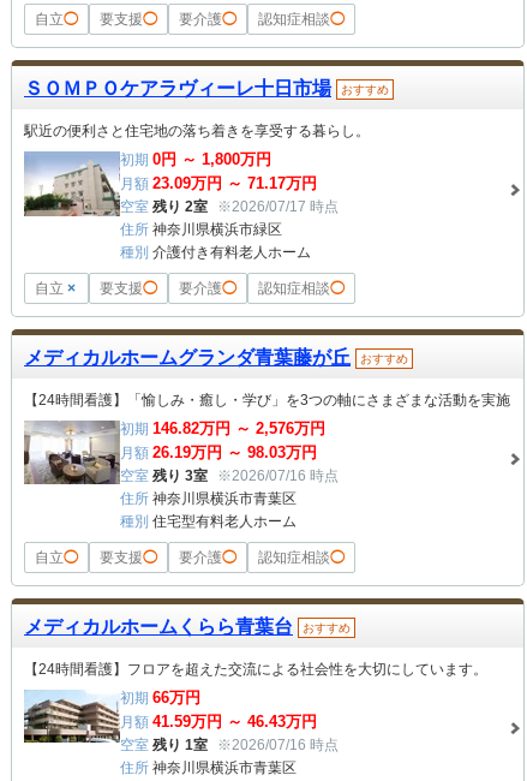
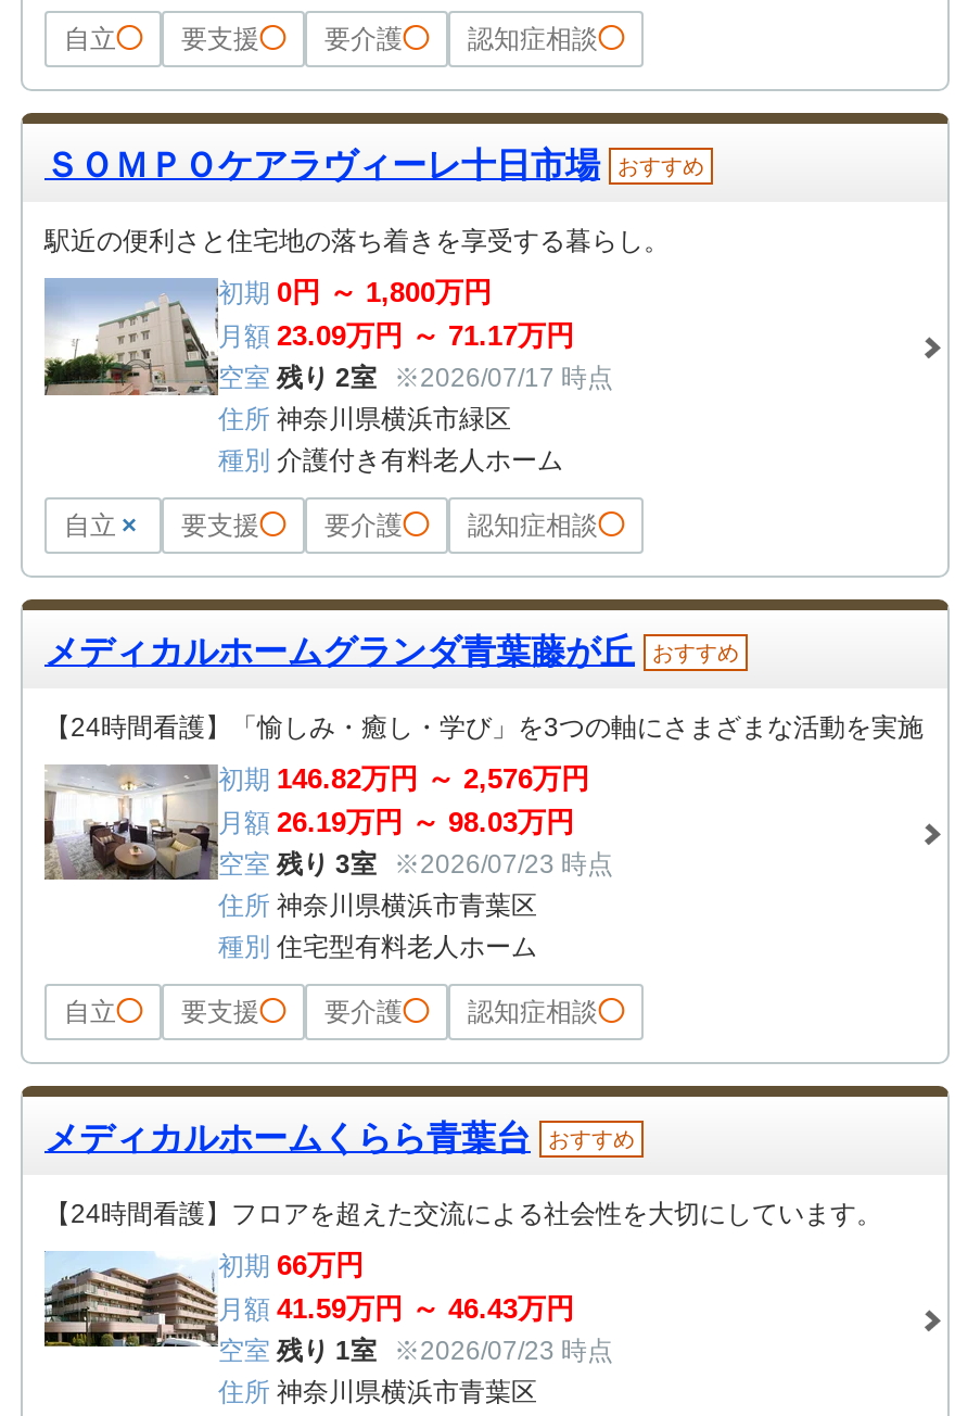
- 空室 残り 3室 ※2026/07/16 時点
+ 空室 残り 3室 ※2026/07/23 時点

- 空室 残り 1室 ※2026/07/16 時点
+ 空室 残り 1室 ※2026/07/23 時点
